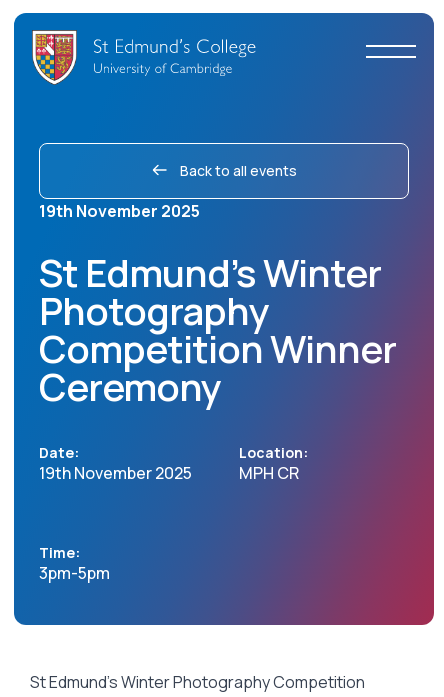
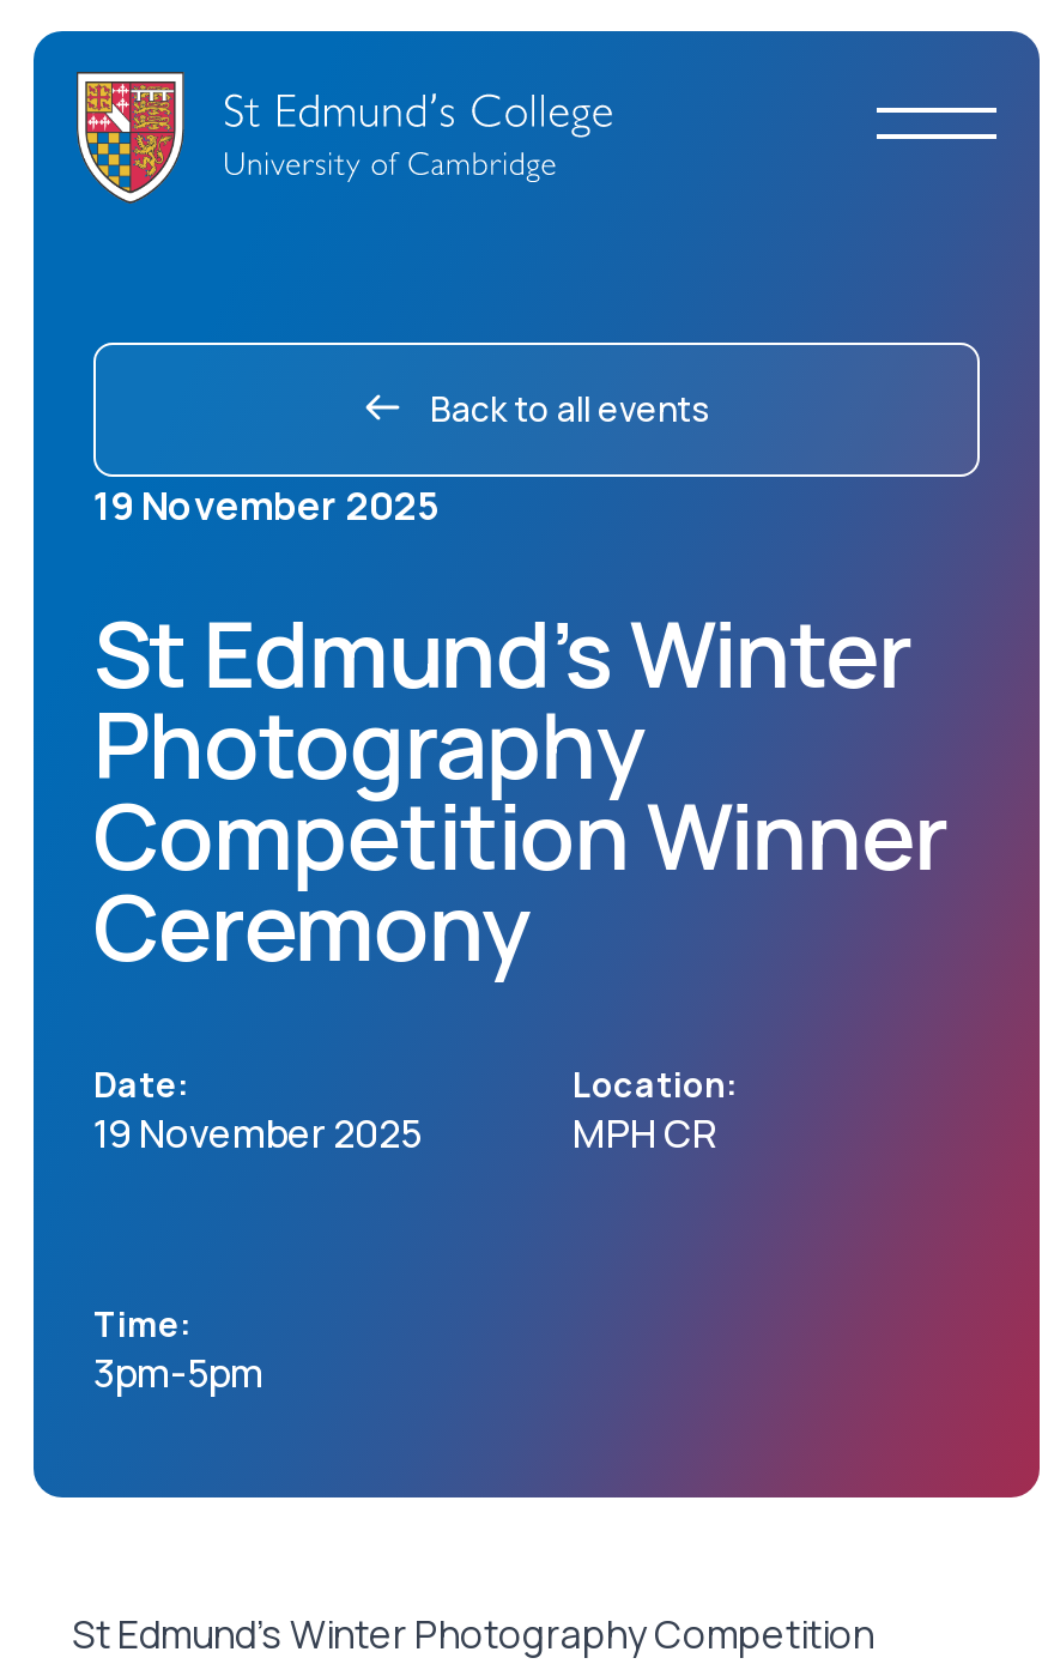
- 19th November 2025
+ 19 November 2025

- 19th November 2025
+ 19 November 2025
